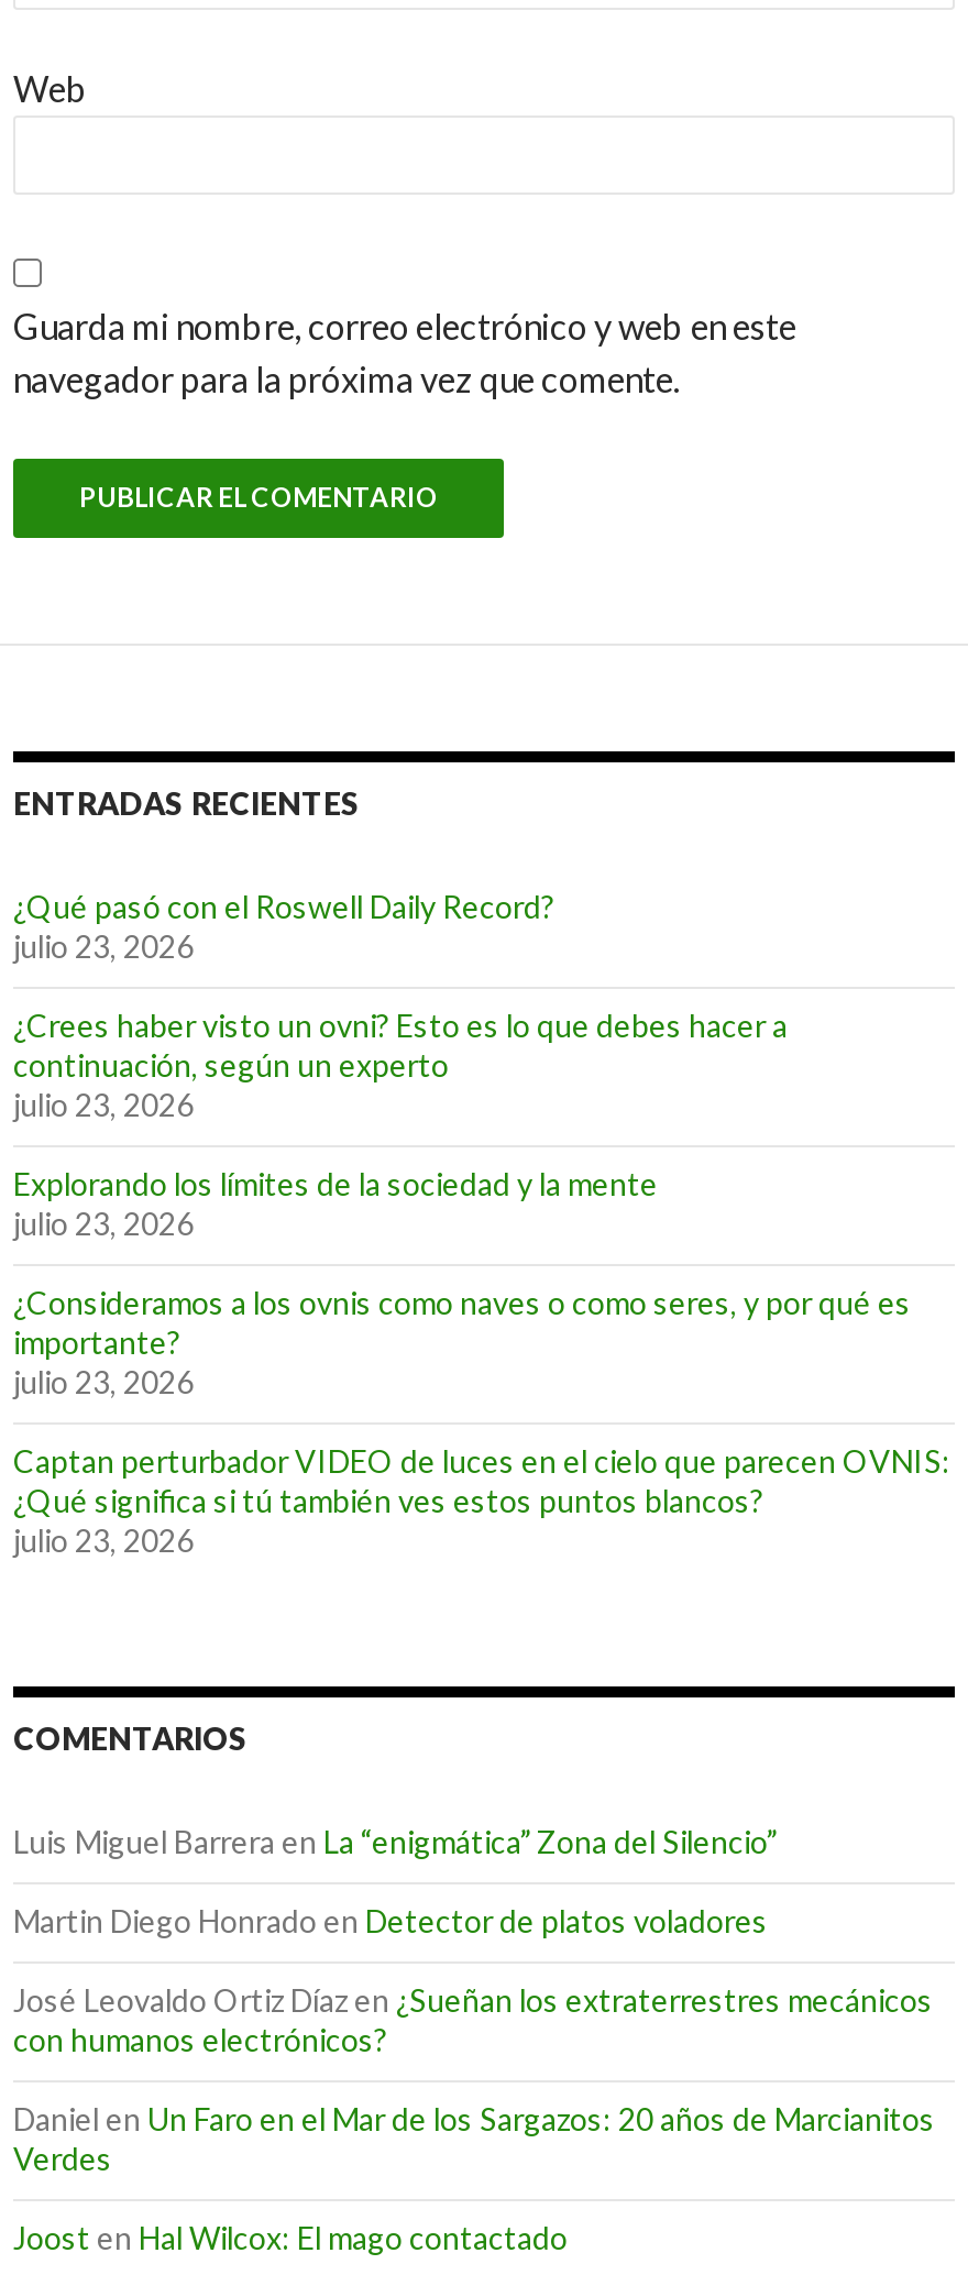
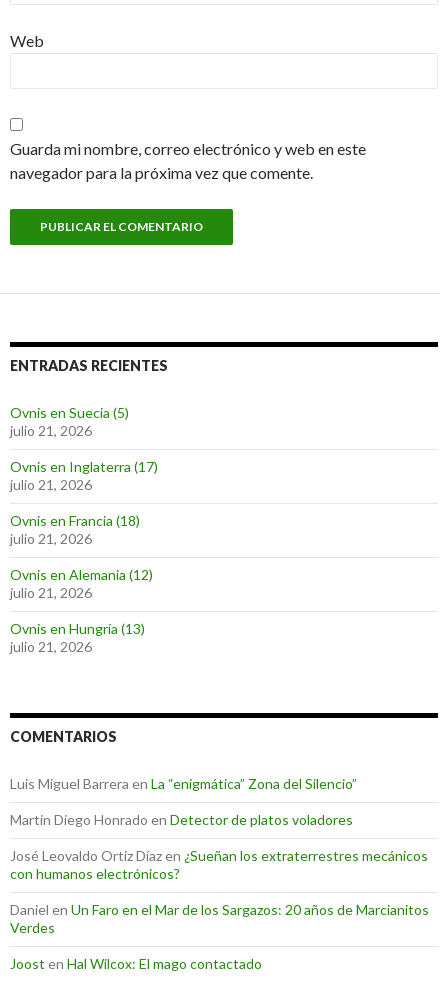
- ¿Qué pasó con el Roswell Daily Record?
- julio 23, 2026
+ Ovnis en Suecia (5)
+ julio 21, 2026

- ¿Crees haber visto un ovni? Esto es lo que debes hacer a
- continuación, según un experto
- julio 23, 2026
+ Ovnis en Inglaterra (17)
+ julio 21, 2026

- Explorando los límites de la sociedad y la mente
- julio 23, 2026
+ Ovnis en Francia (18)
+ julio 21, 2026

- ¿Consideramos a los ovnis como naves o como seres, y por qué es
- importante?
- julio 23, 2026
+ Ovnis en Alemania (12)
+ julio 21, 2026

- Captan perturbador VIDEO de luces en el cielo que parecen OVNIS:
- ¿Qué significa si tú también ves estos puntos blancos?
- julio 23, 2026
+ Ovnis en Hungría (13)
+ julio 21, 2026
